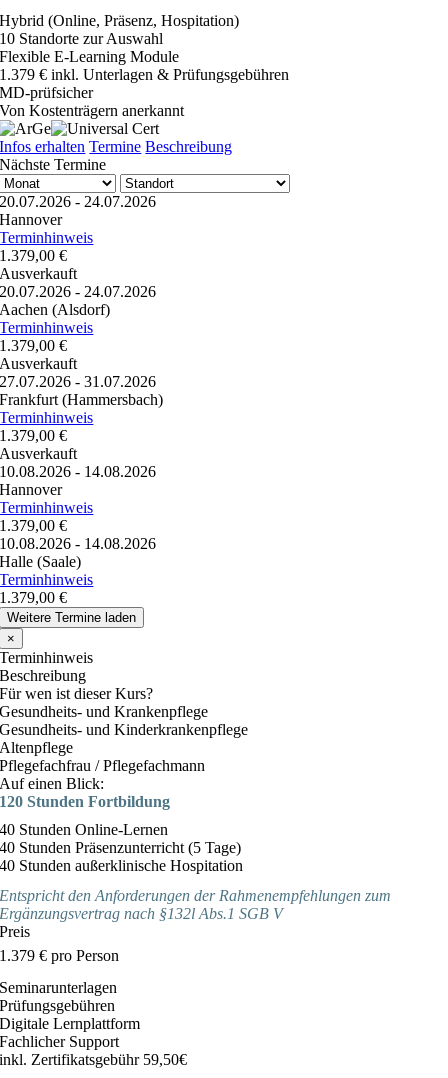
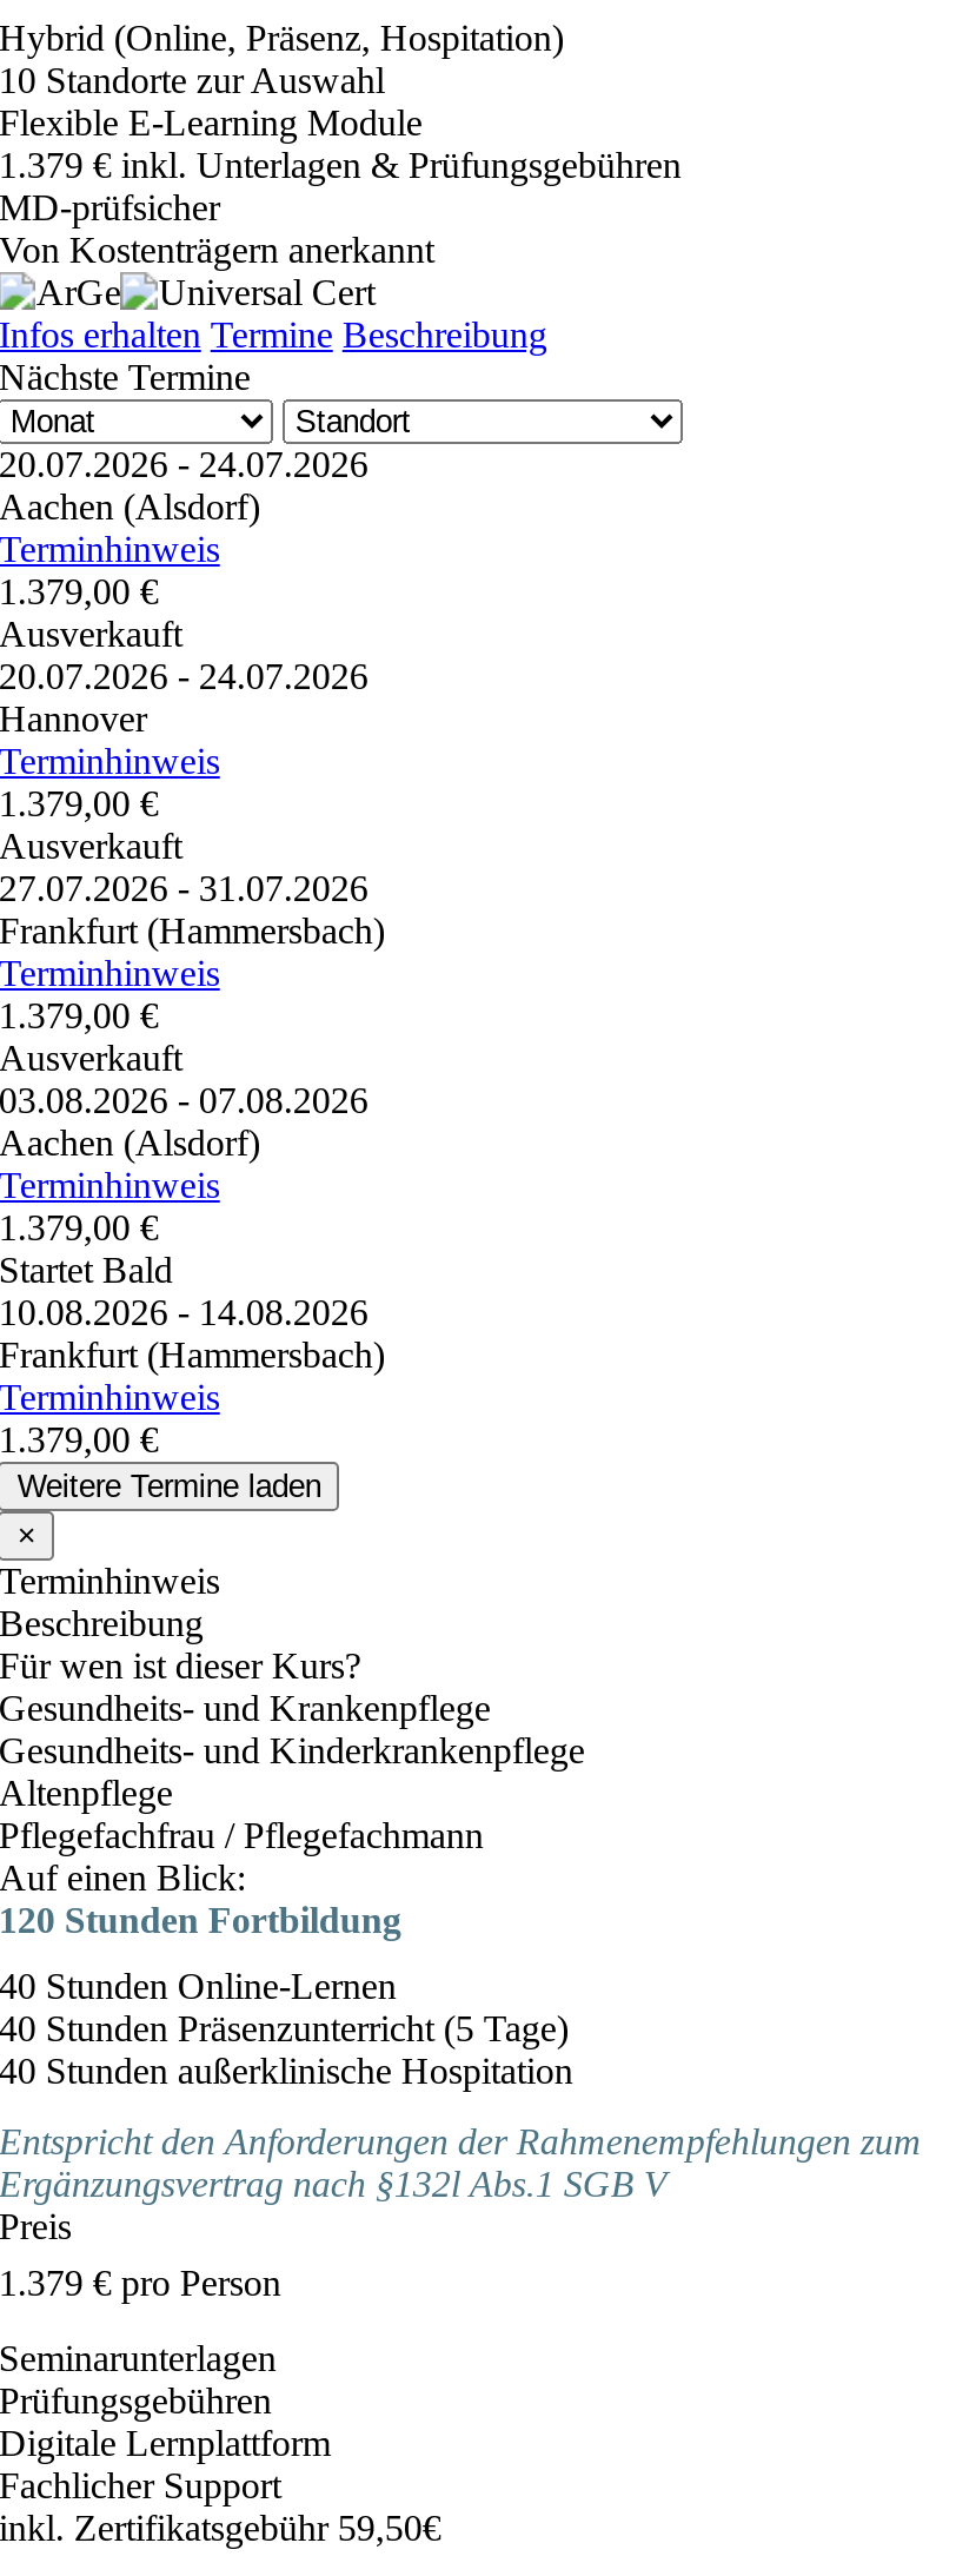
- Hannover
+ Aachen (Alsdorf)

- Aachen (Alsdorf)
+ Hannover

- 10.08.2026 - 14.08.2026
- Hannover
+ 03.08.2026 - 07.08.2026
+ Aachen (Alsdorf)

+ Startet Bald

- Halle (Saale)
+ Frankfurt (Hammersbach)
